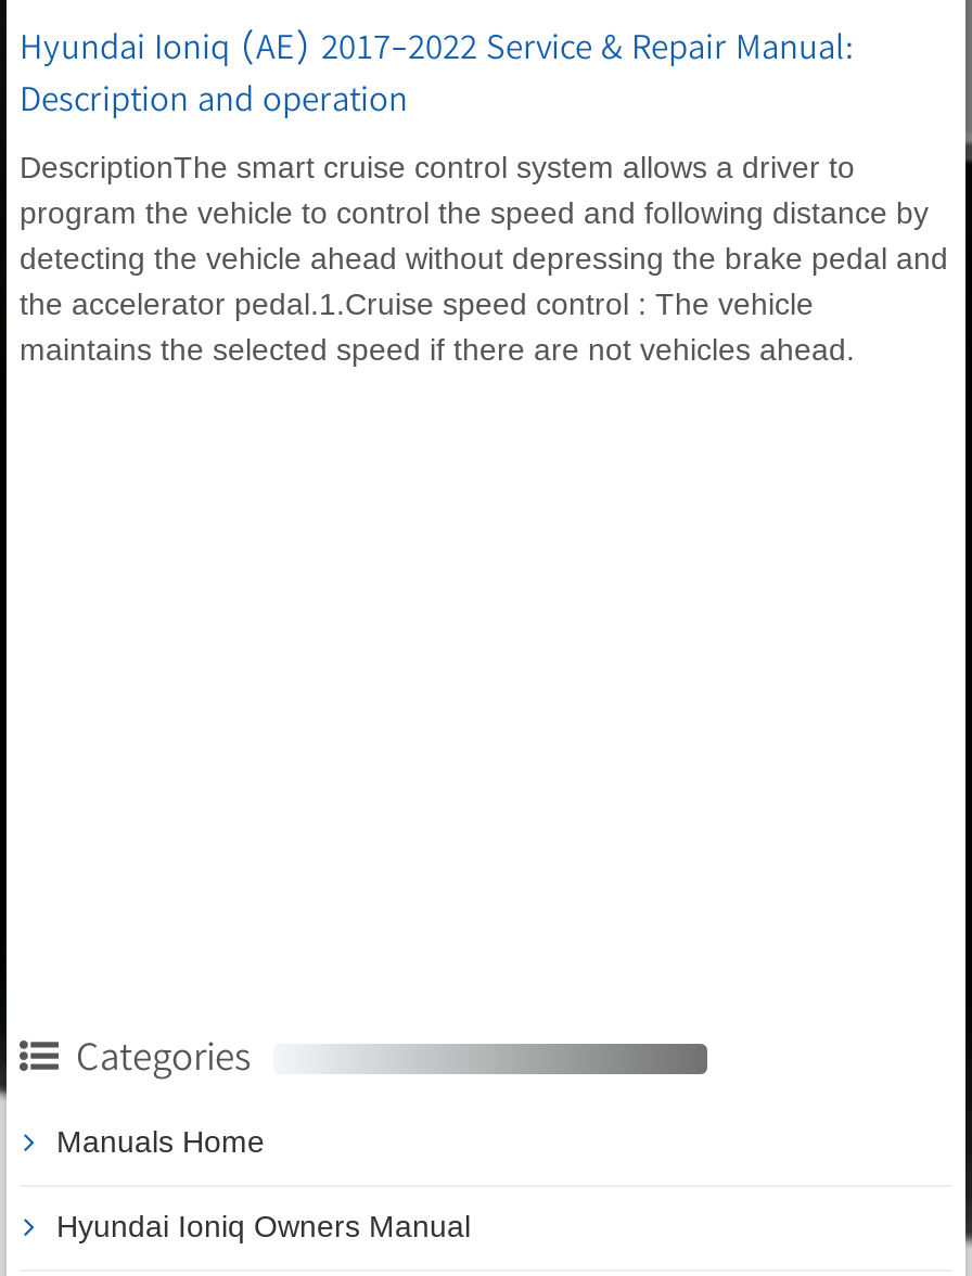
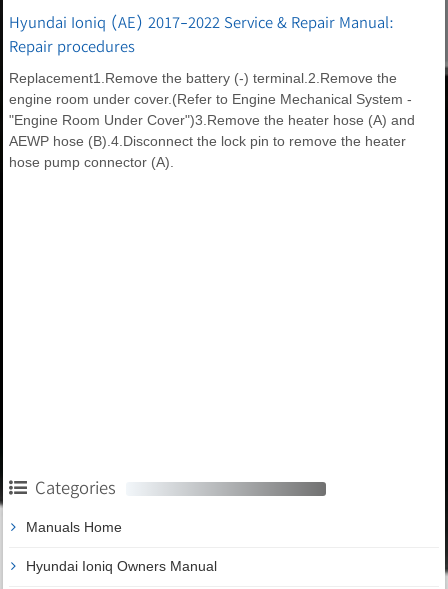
- Description and operation
+ Repair procedures

- DescriptionThe smart cruise control system allows a driver to
- program the vehicle to control the speed and following distance by
- detecting the vehicle ahead without depressing the brake pedal and
- the accelerator pedal.1.Cruise speed control : The vehicle
- maintains the selected speed if there are not vehicles ahead.
+ Replacement1.Remove the battery (-) terminal.2.Remove the
+ engine room under cover.(Refer to Engine Mechanical System -
+ "Engine Room Under Cover")3.Remove the heater hose (A) and
+ AEWP hose (B).4.Disconnect the lock pin to remove the heater
+ hose pump connector (A).
